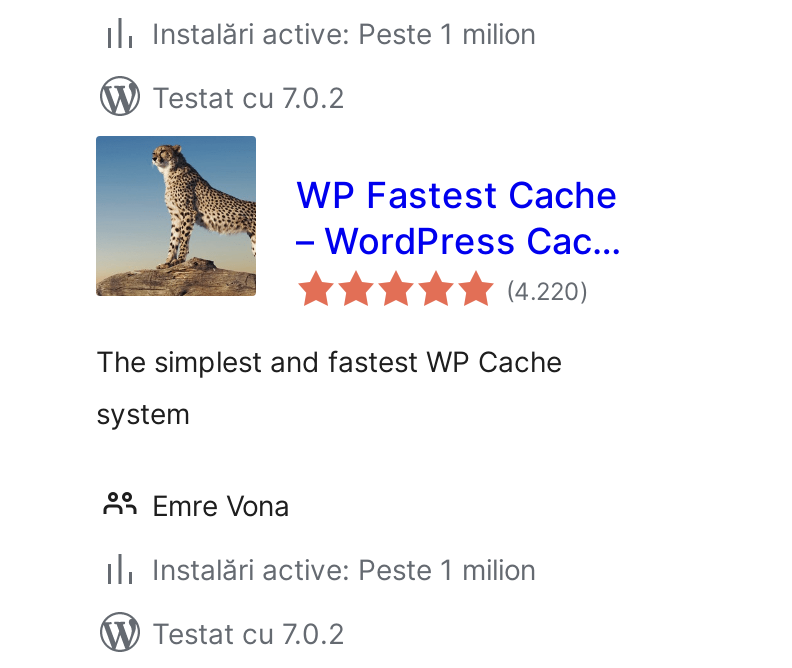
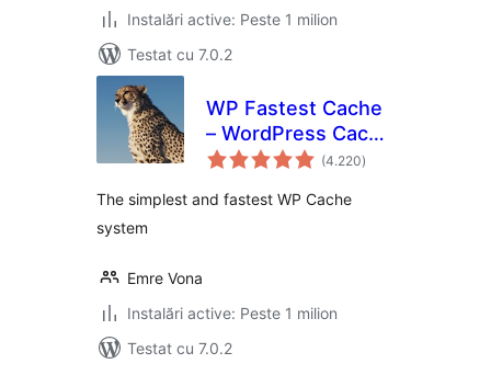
- [image]
+ [image]
